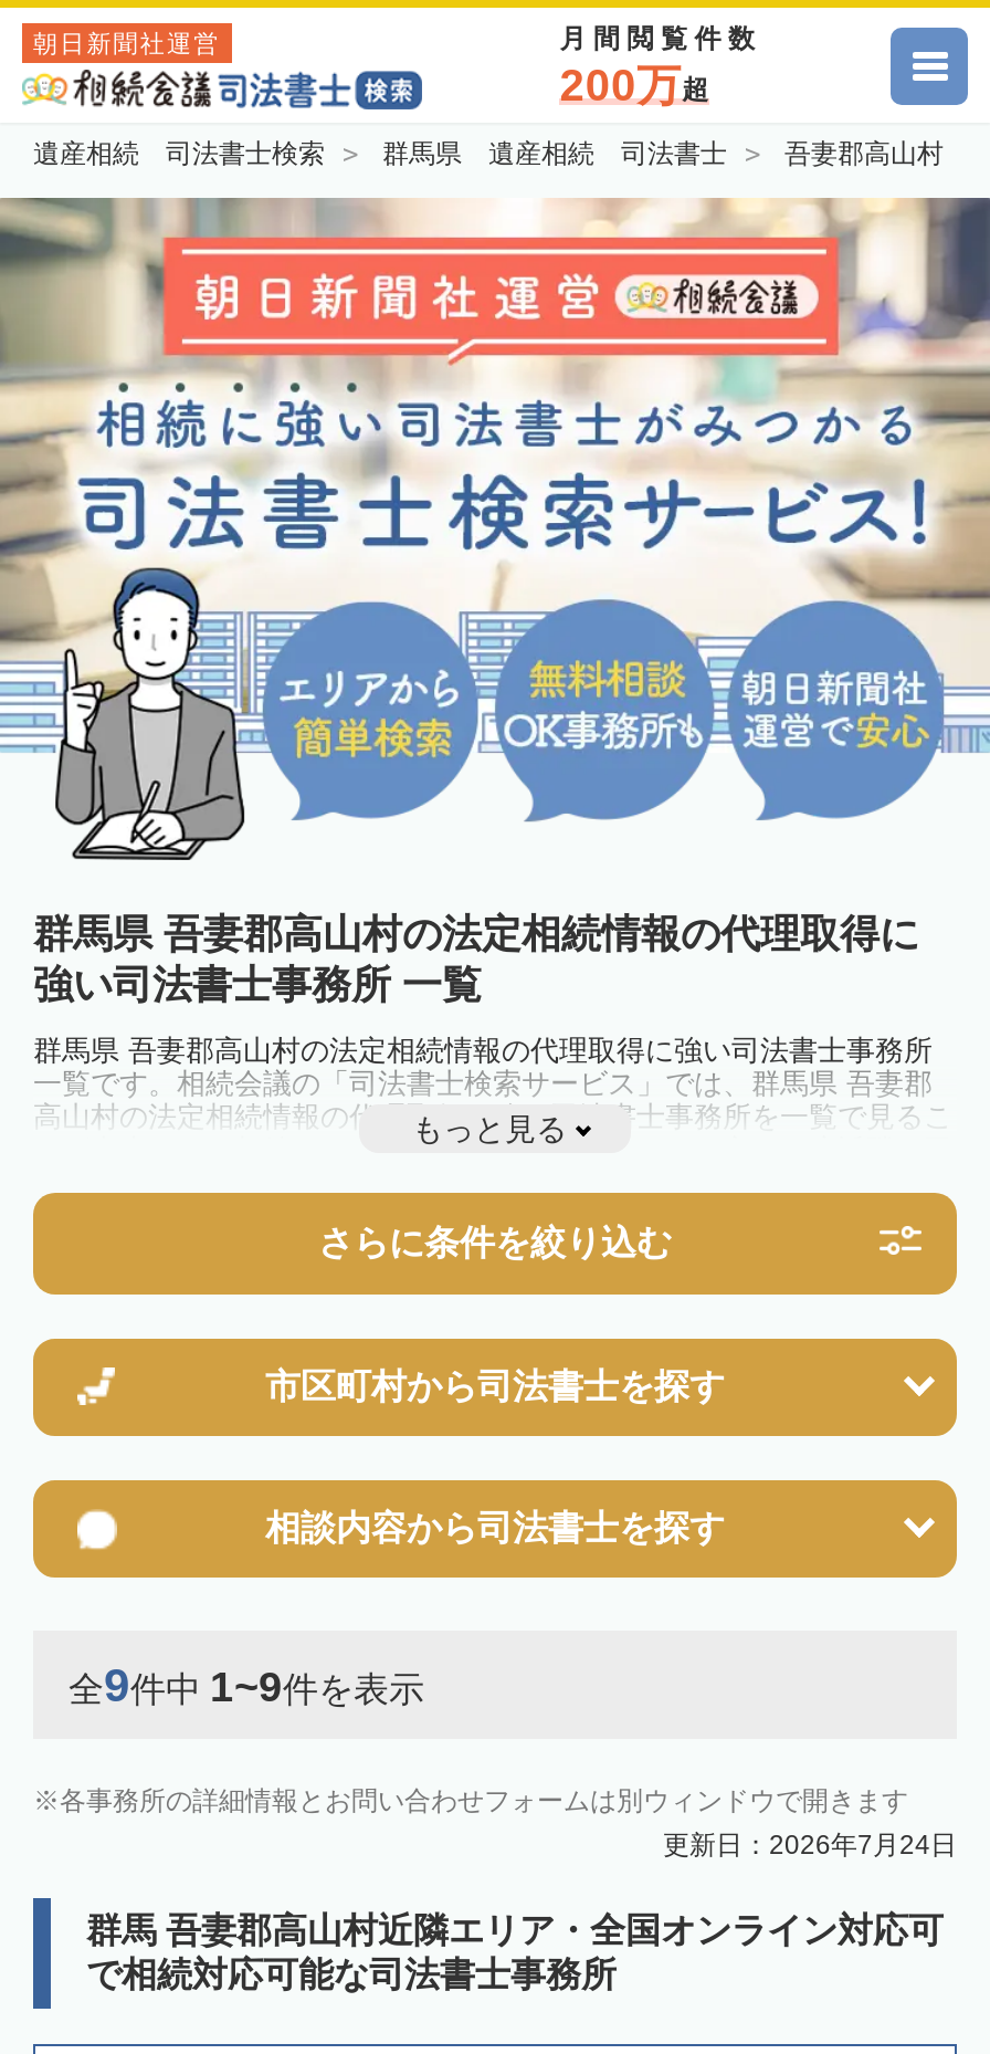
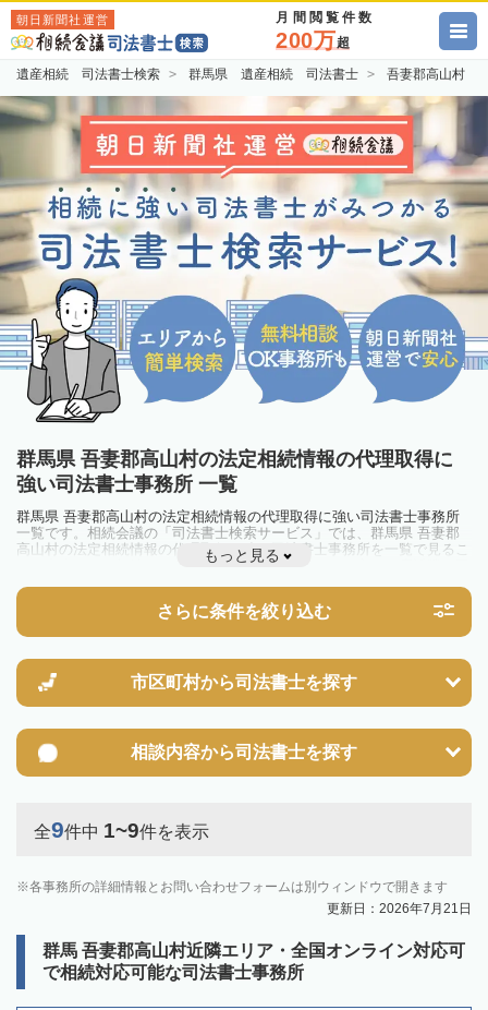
- 更新日：2026年7月24日
+ 更新日：2026年7月21日
